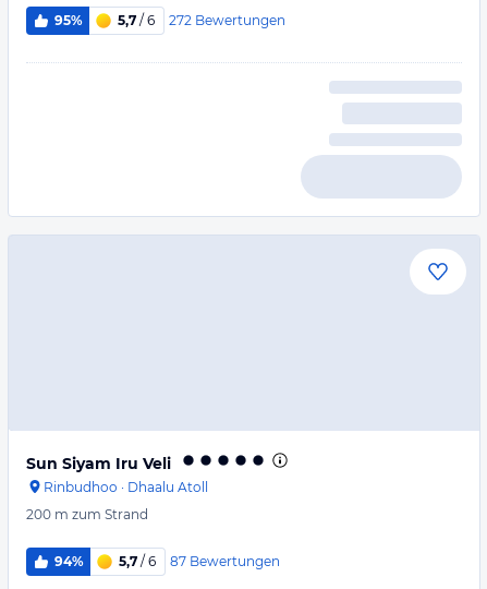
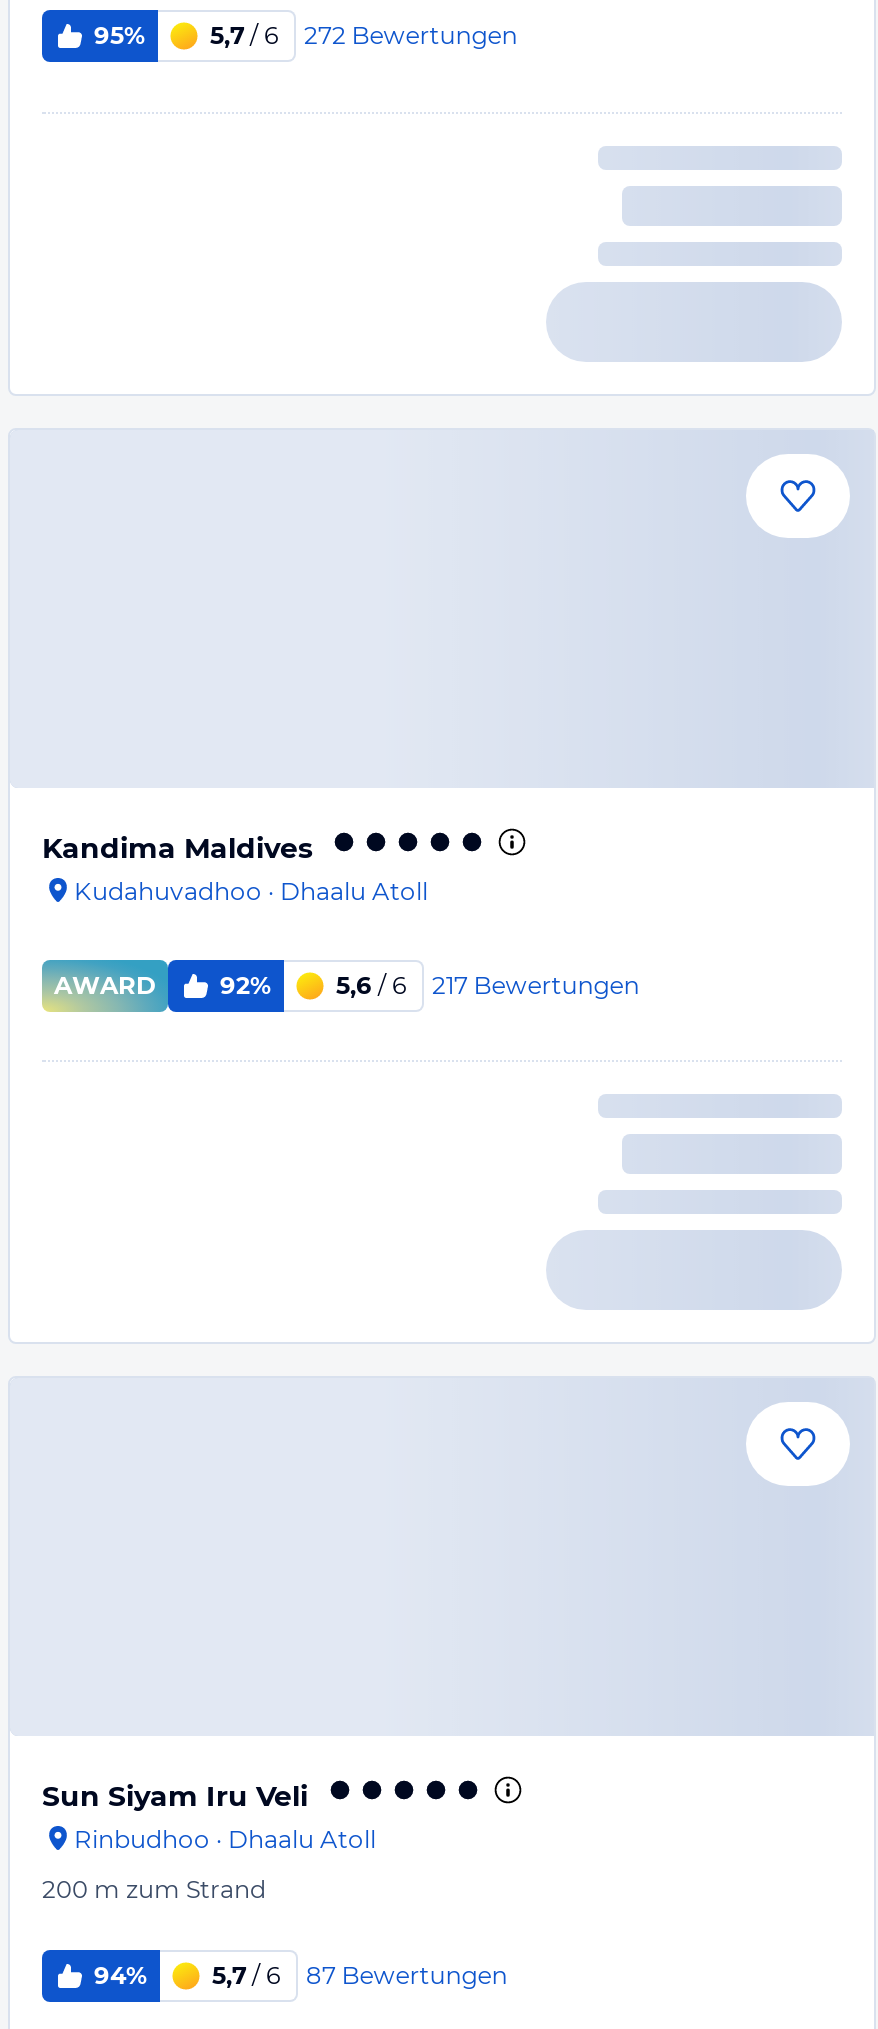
+ Kandima Maldives
+ Kudahuvadhoo · Dhaalu Atoll
+ AWARD
+ 92%
+ 5,6 / 6
+ 217 Bewertungen
